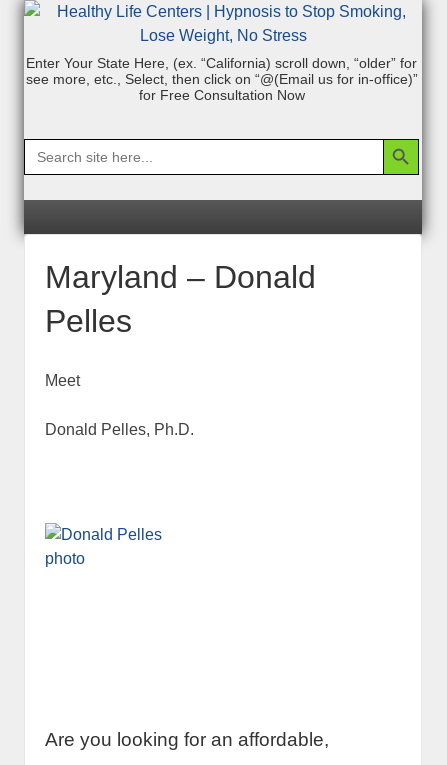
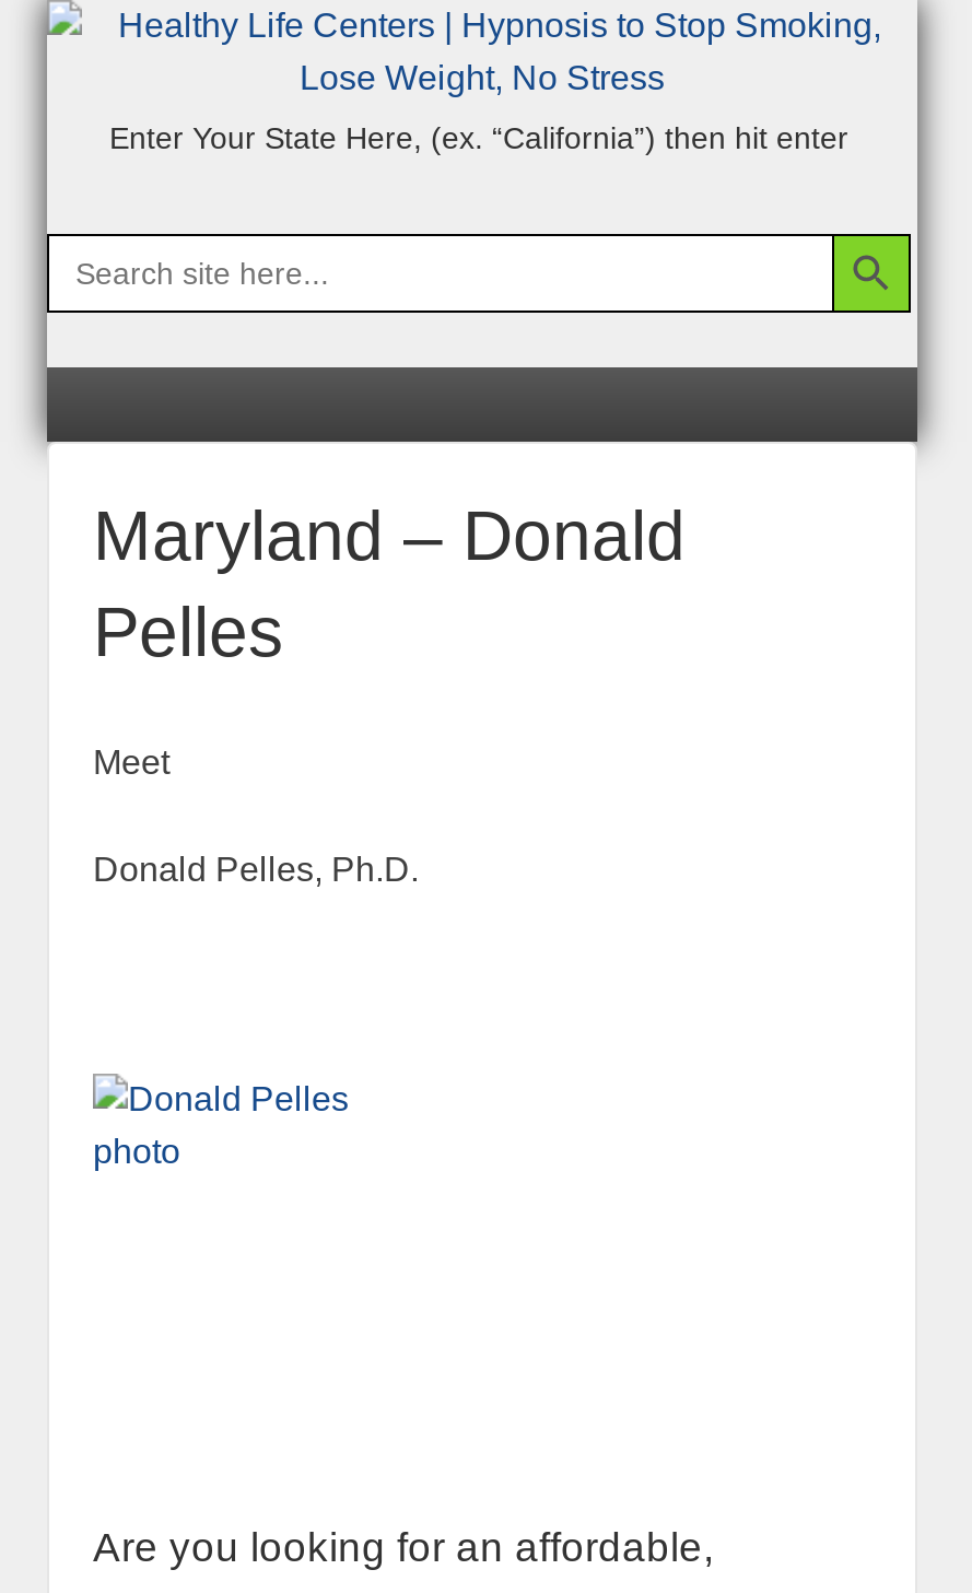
- Enter Your State Here, (ex. “California) scroll down, “older” for
- see more, etc., Select, then click on “@(Email us for in-office)”
- for Free Consultation Now
+ Enter Your State Here, (ex. “California”) then hit enter
